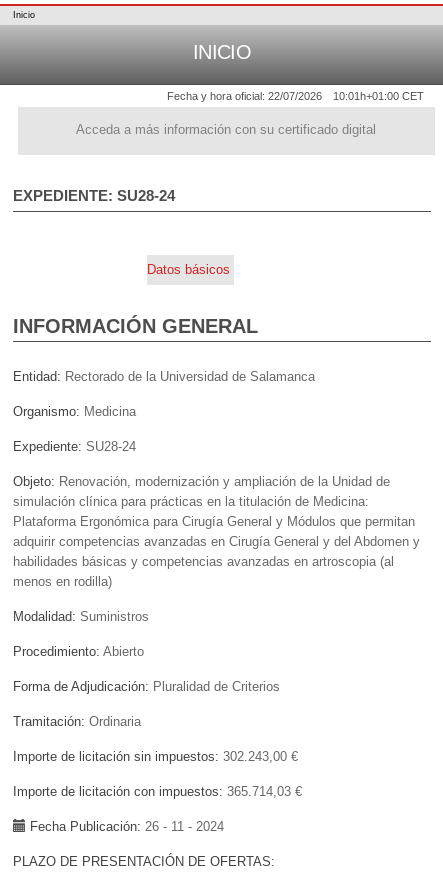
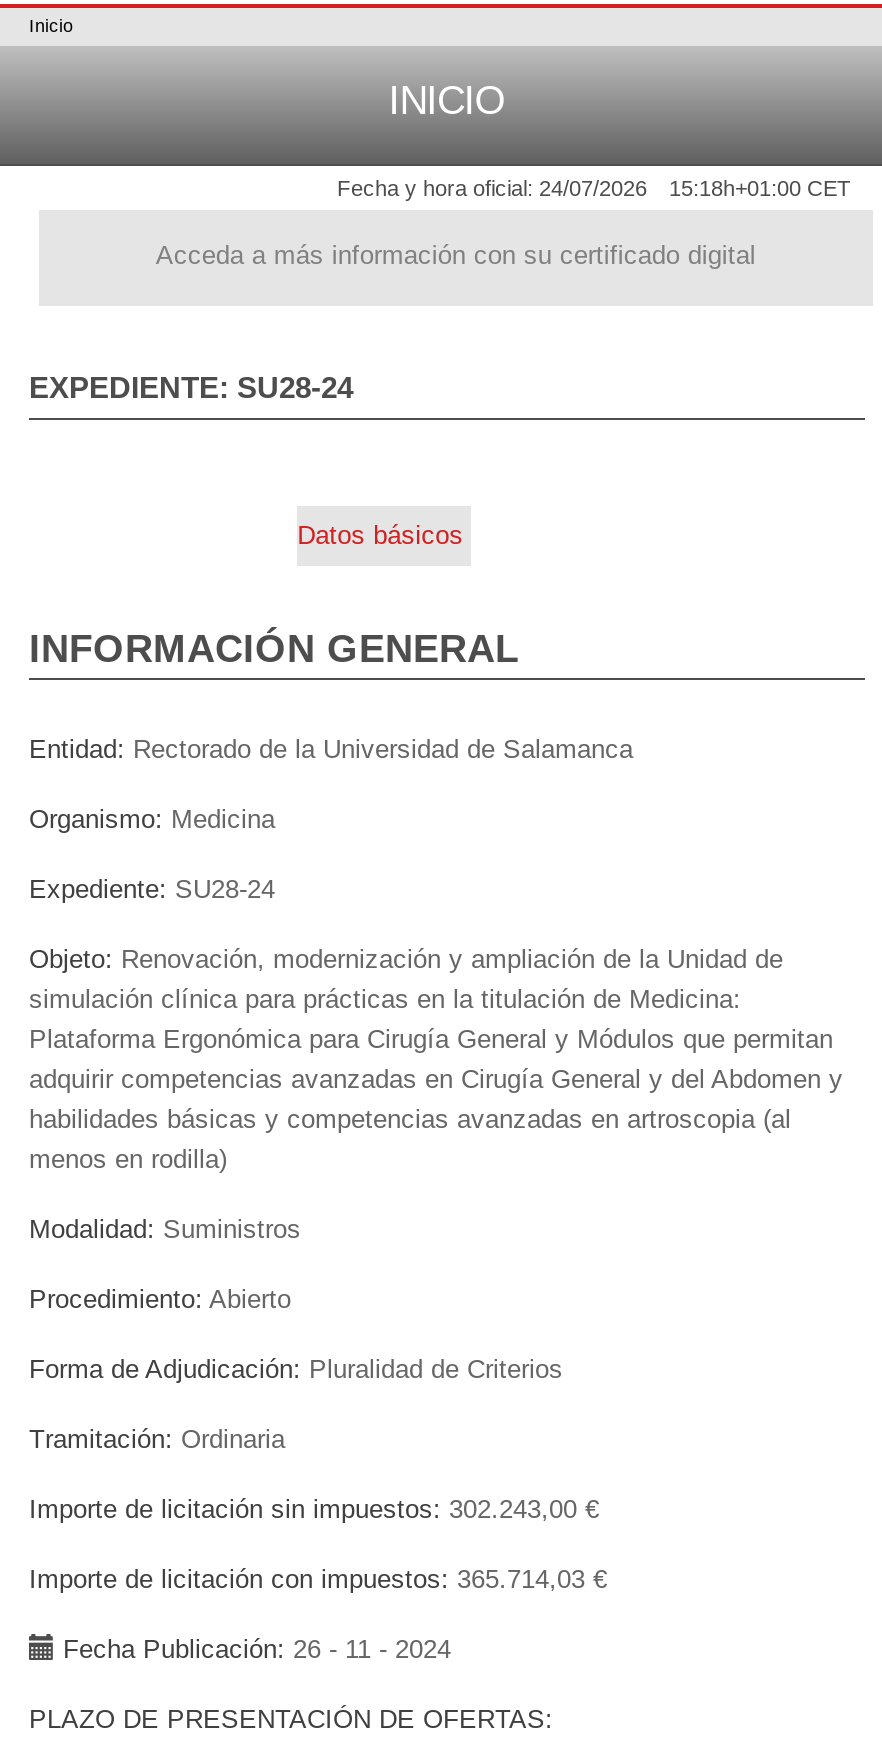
- Fecha y hora oficial: 22/07/2026
+ Fecha y hora oficial: 24/07/2026

- 10:01h+01:00 CET
+ 15:18h+01:00 CET
